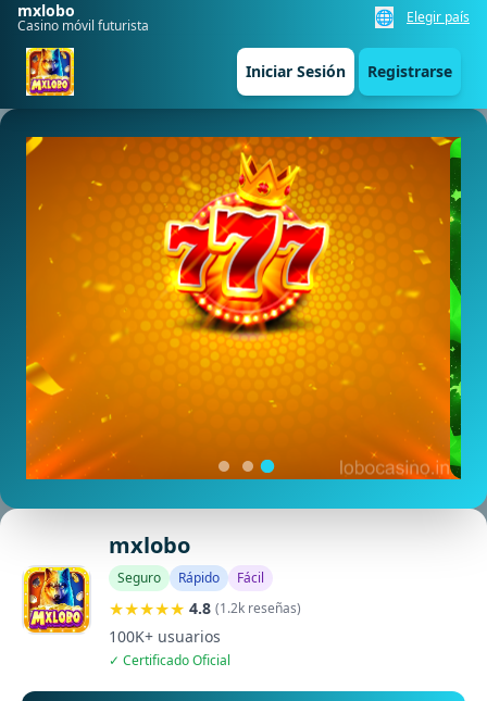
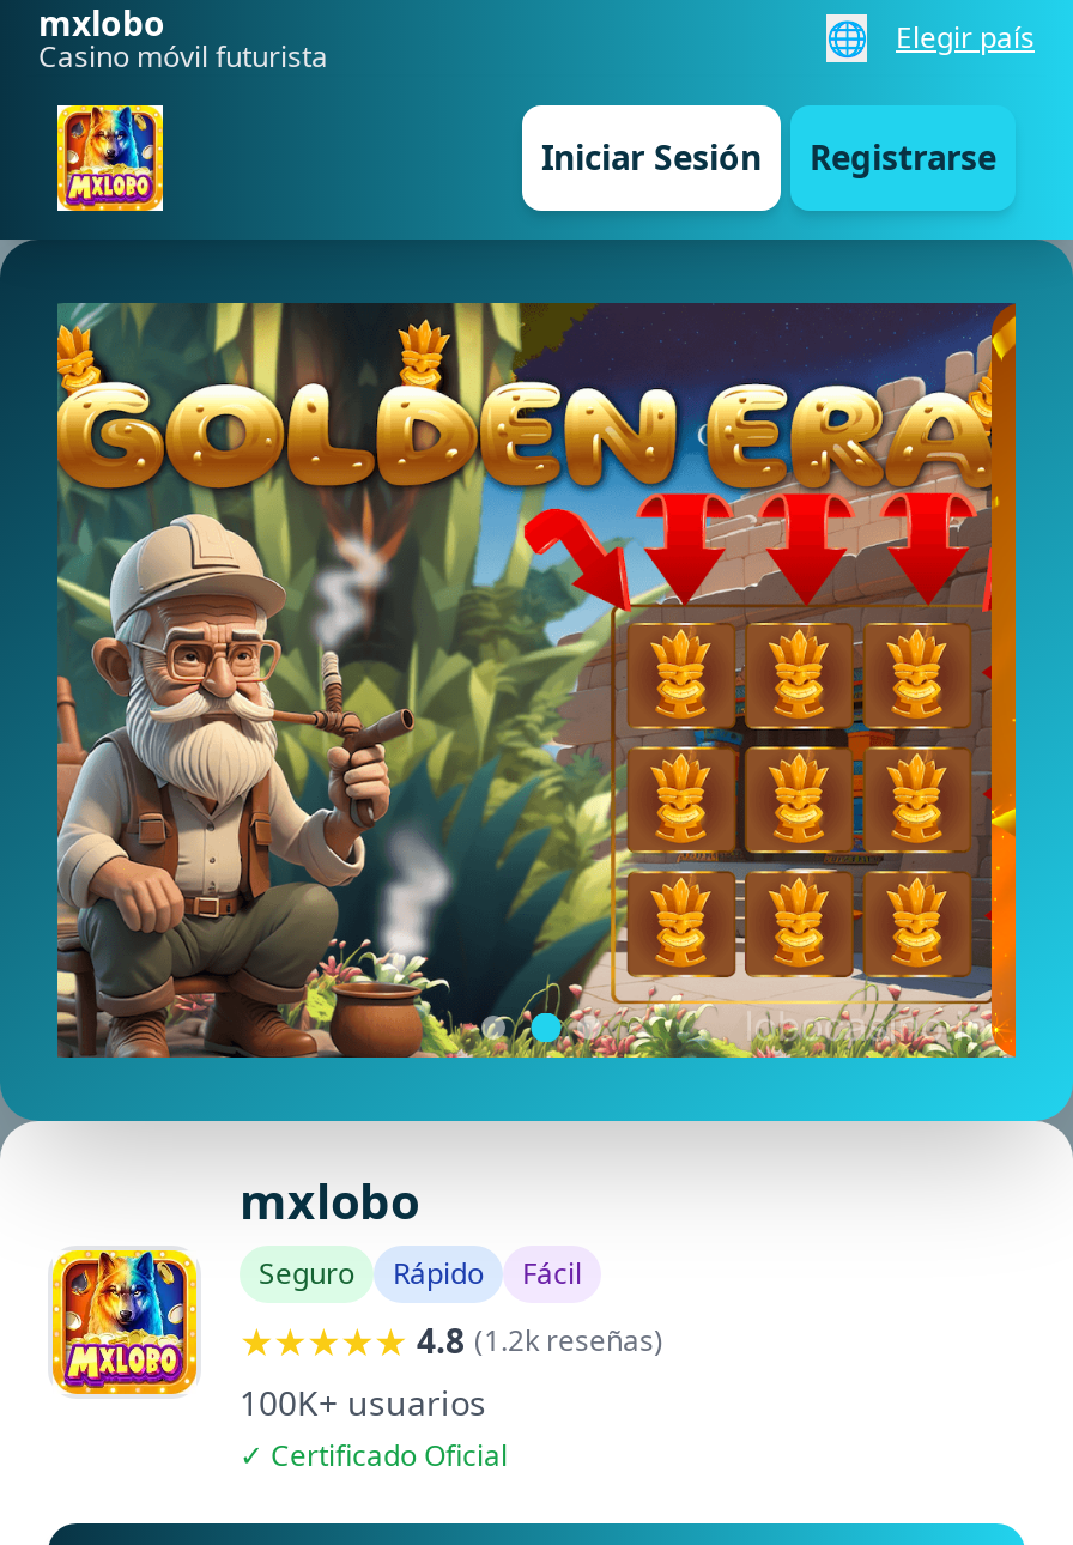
- [image]
+ [image]
